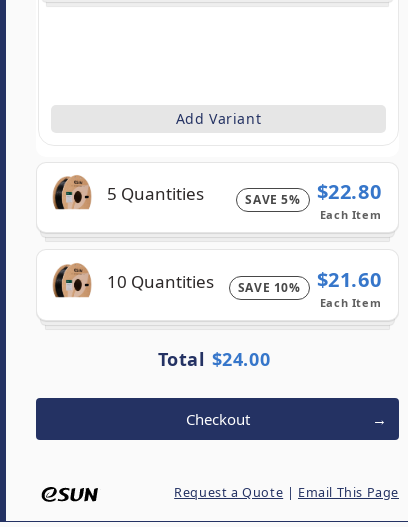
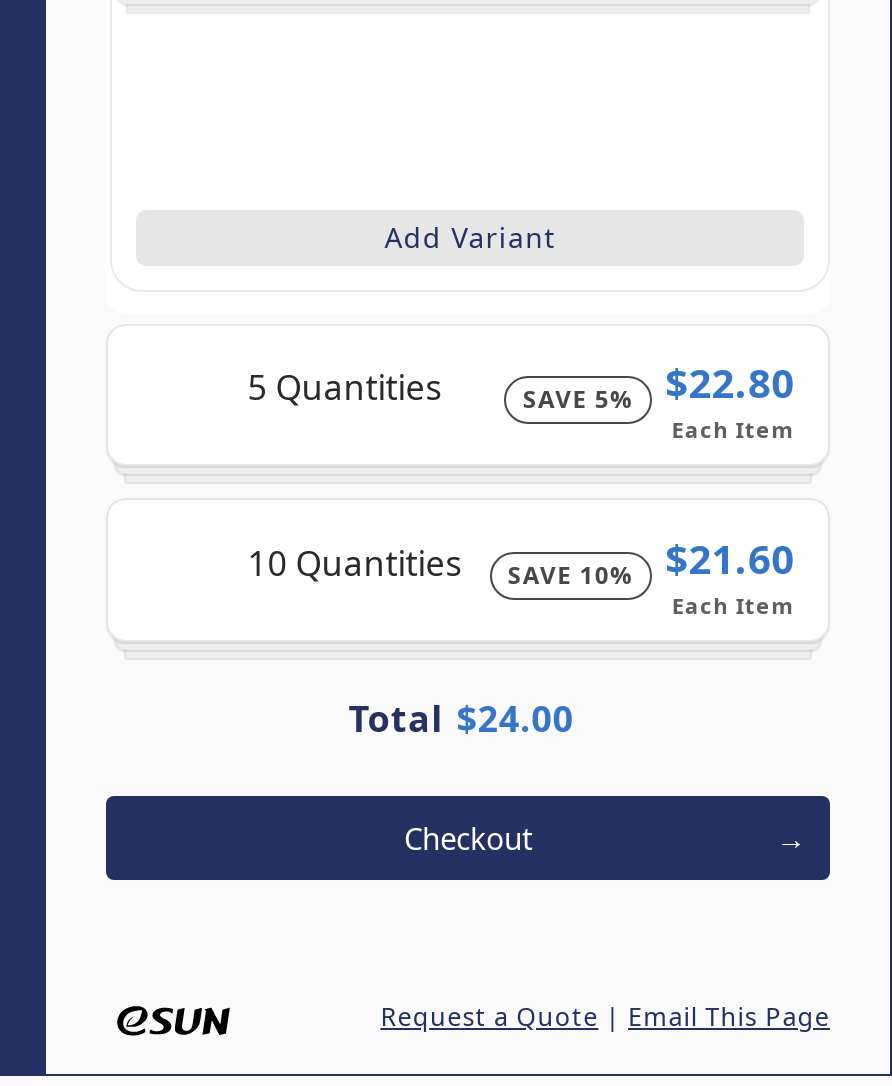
- [image]

- [image]
